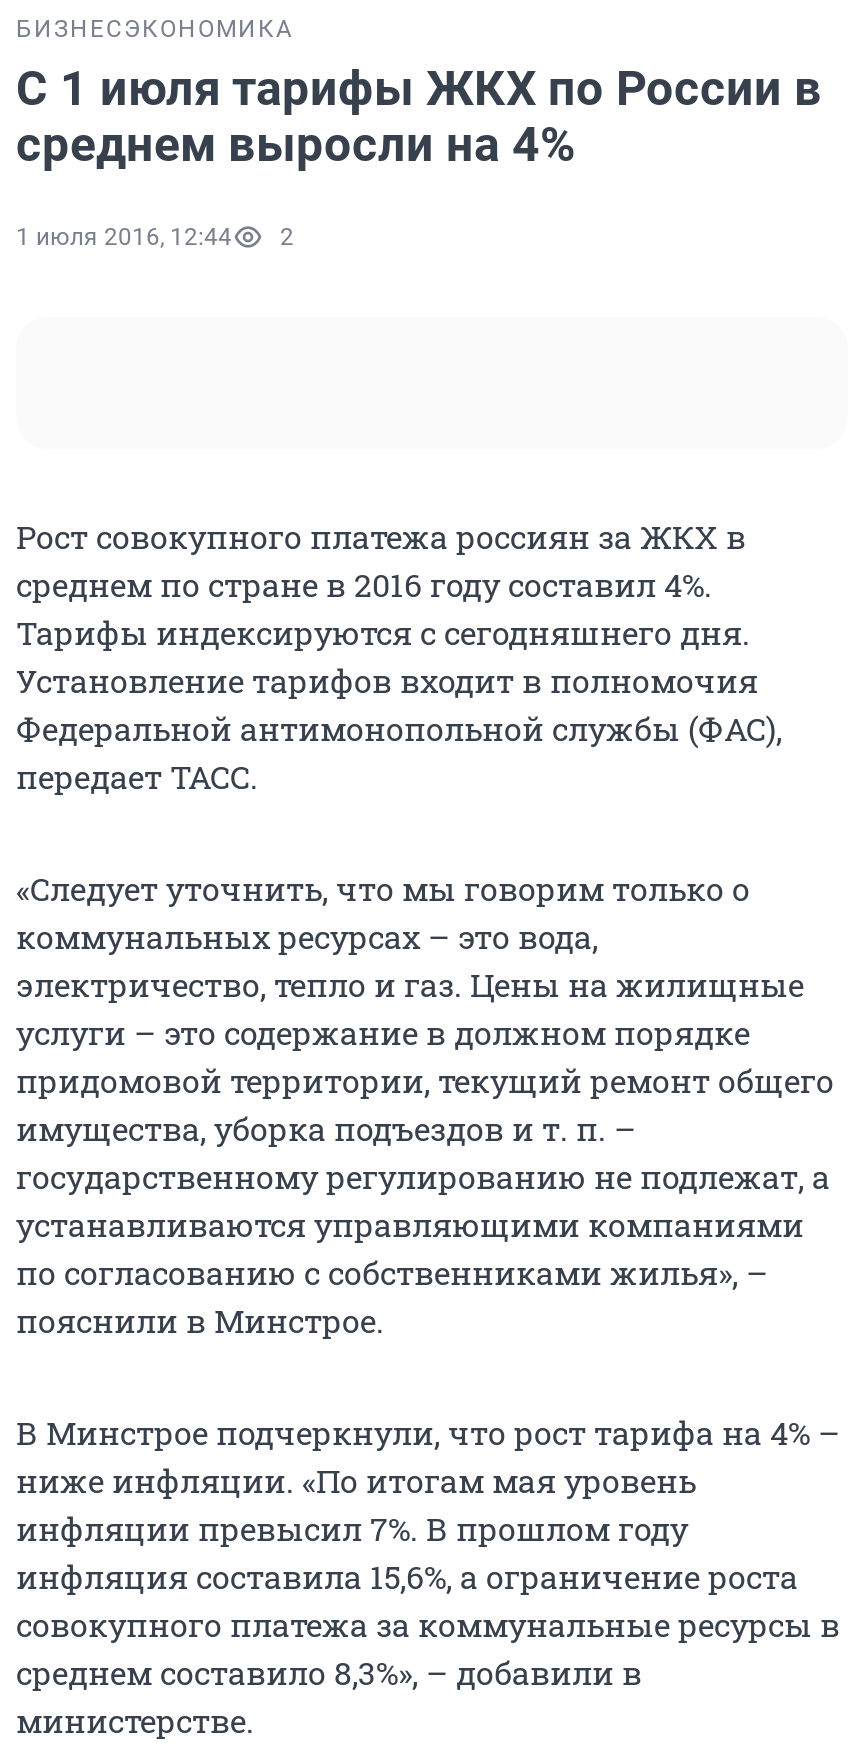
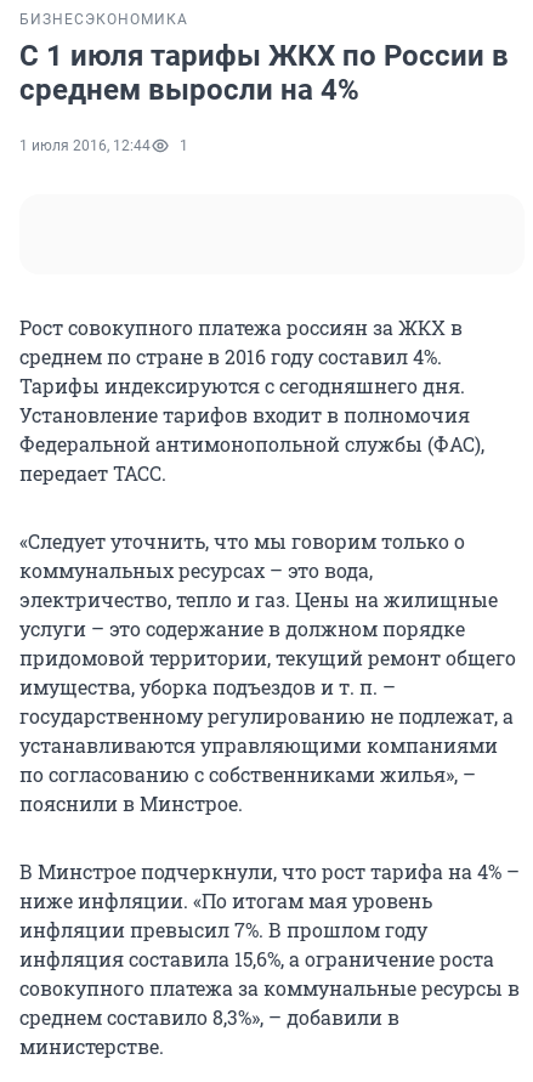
- 1 июля 2016, 12:44 2
+ 1 июля 2016, 12:44 1
